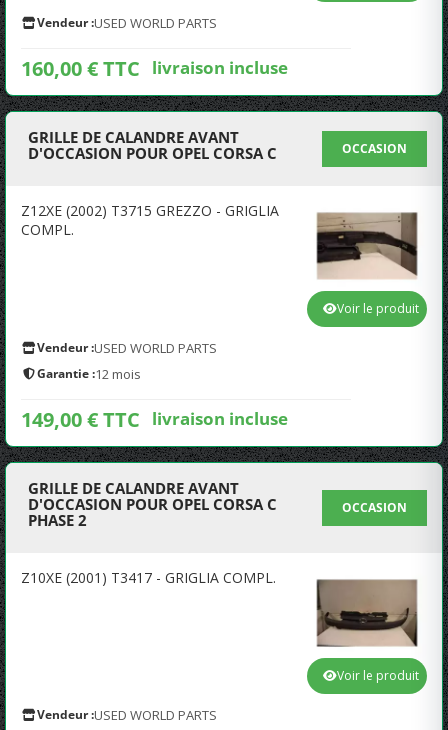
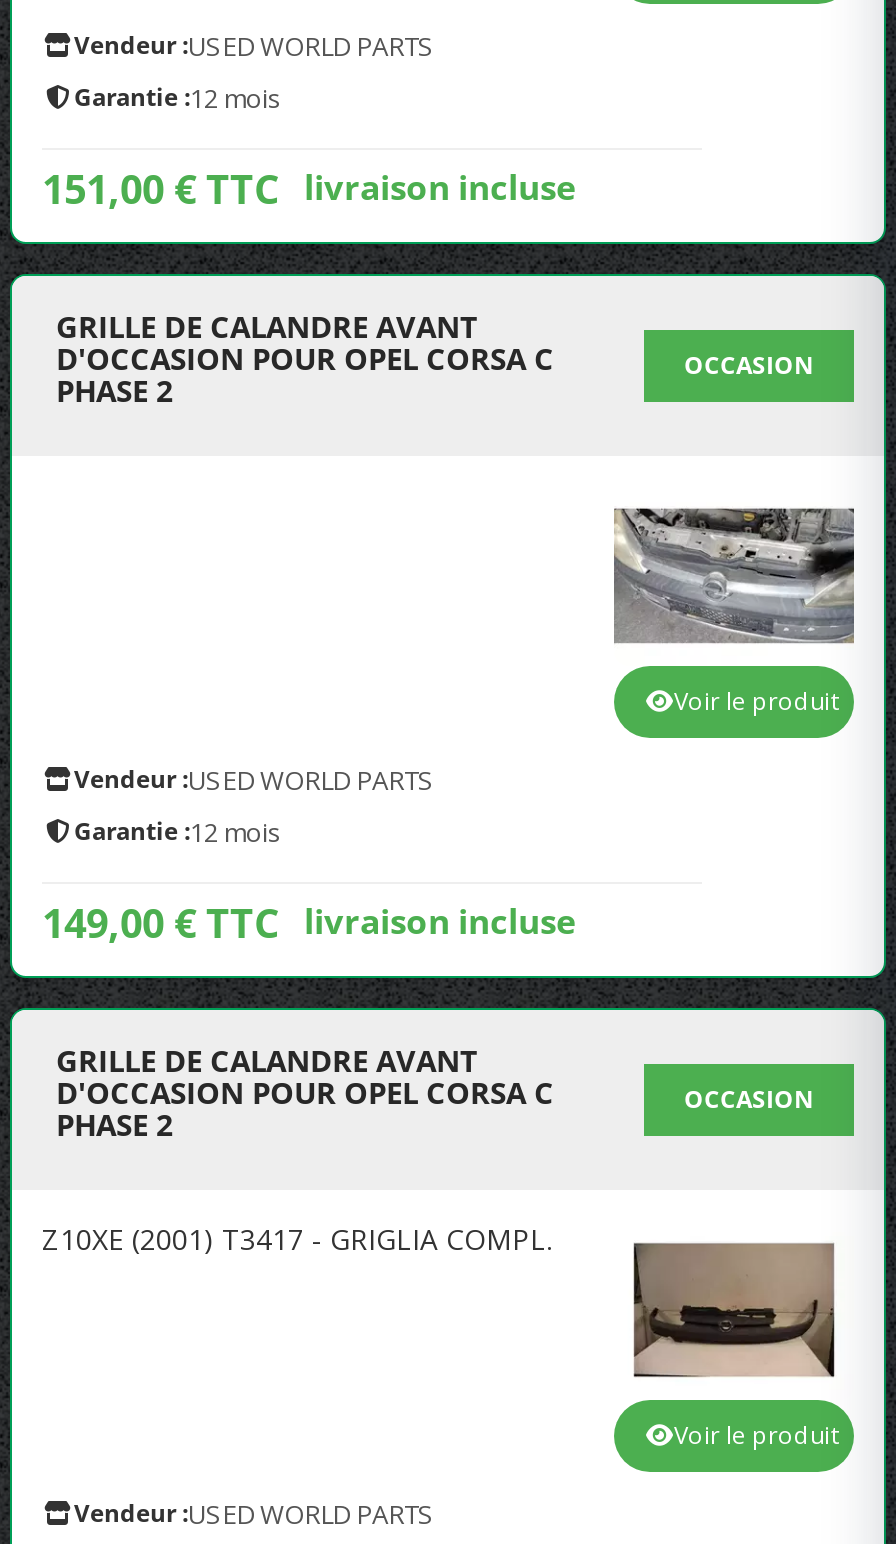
- 160,00 € TTC livraison incluse
+ Garantie : 12 mois
+ 151,00 € TTC livraison incluse

+ PHASE 2

- Z12XE (2002) T3715 GREZZO - GRIGLIA
- COMPL.

- [image]
+ [image]
